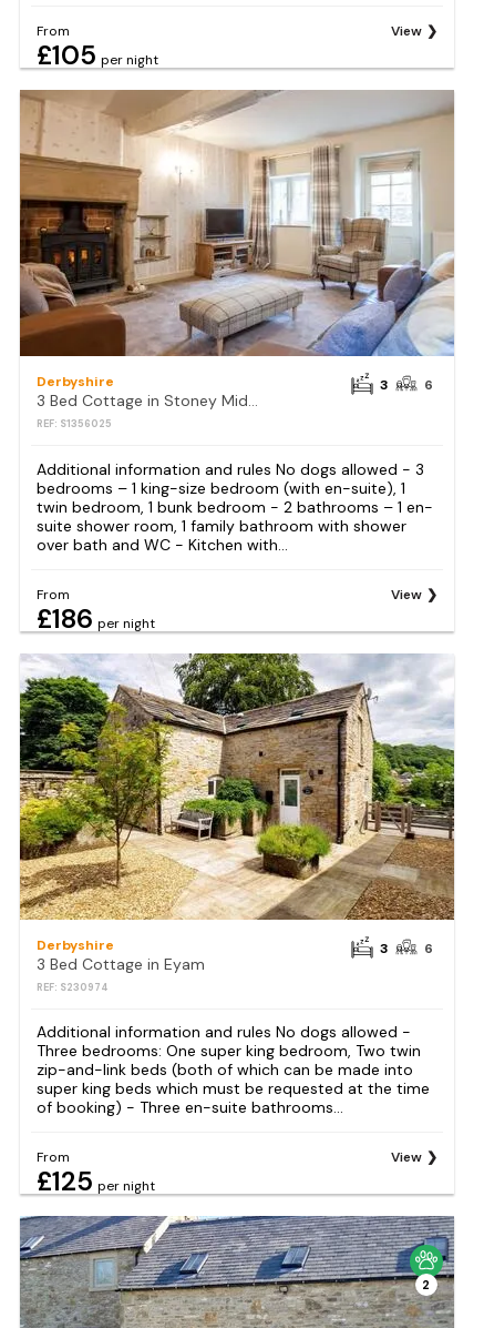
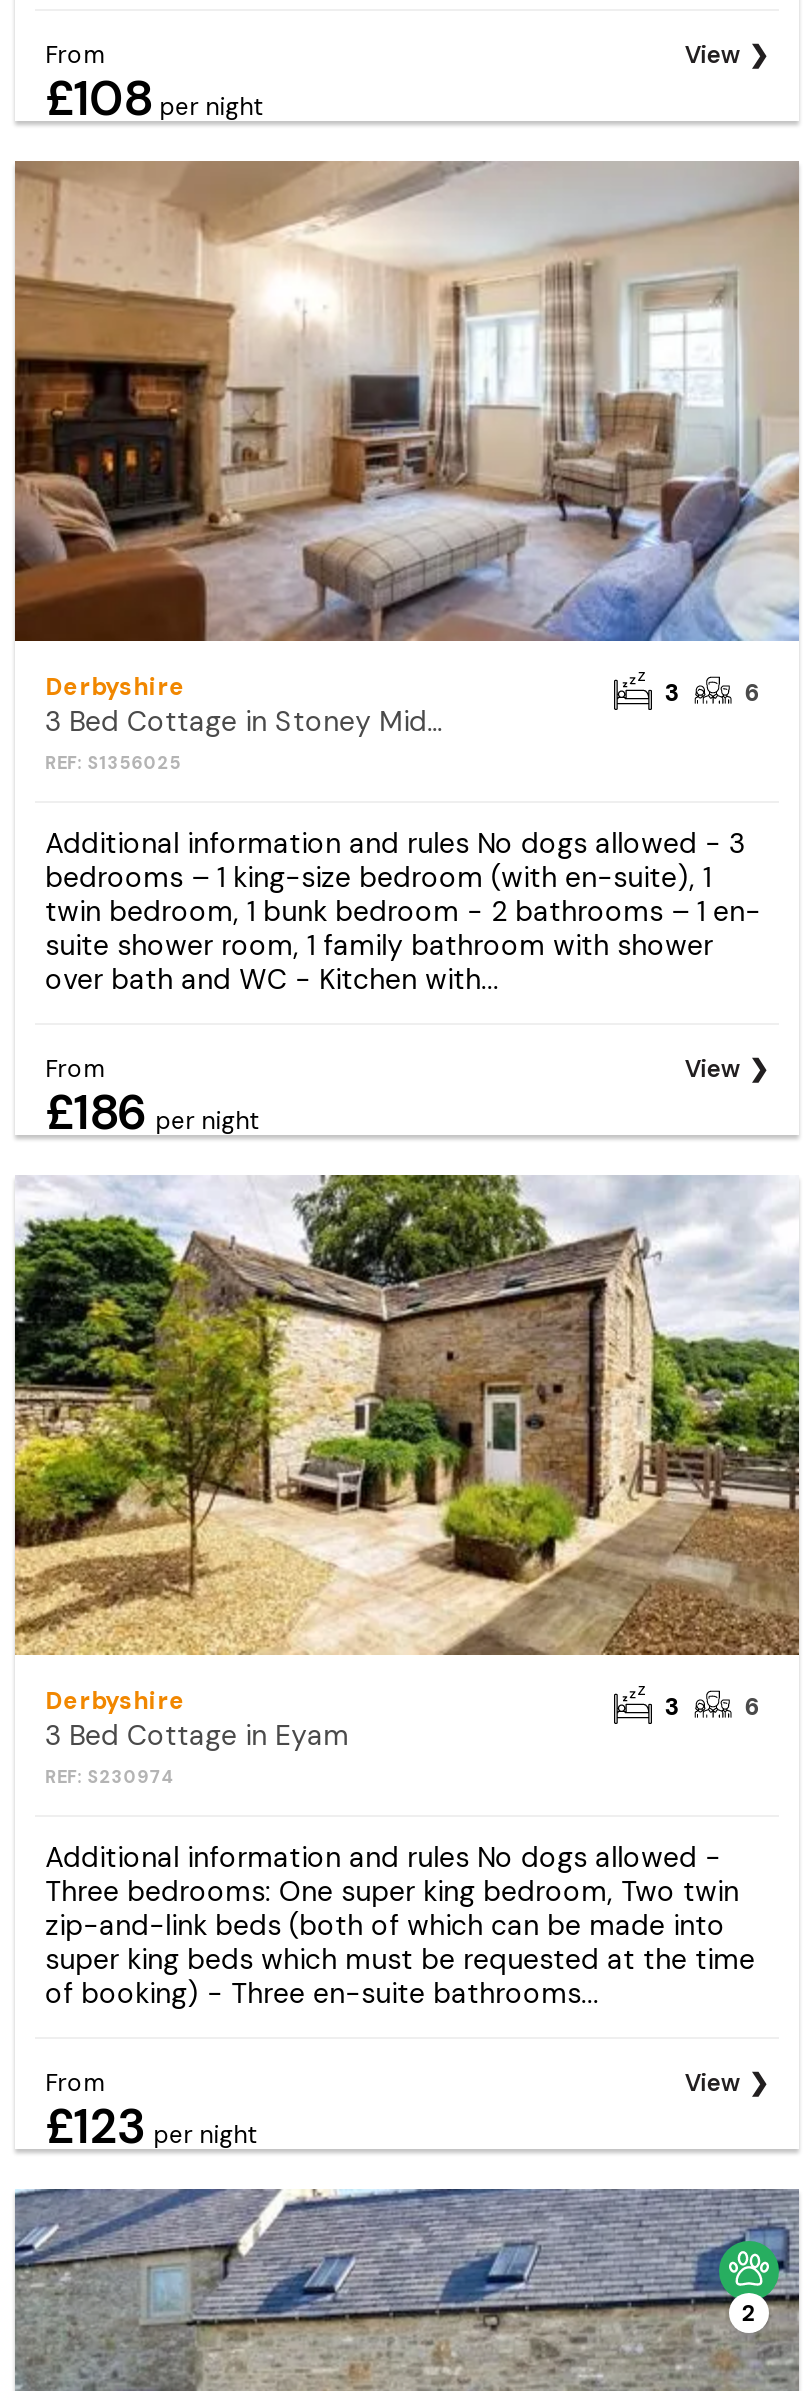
- £105 per night
+ £108 per night

- £125 per night
+ £123 per night
